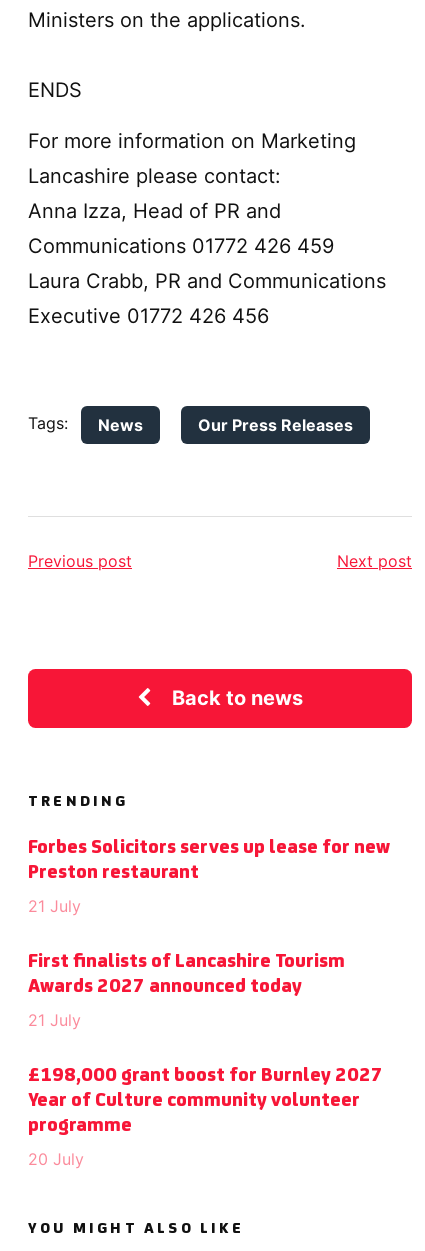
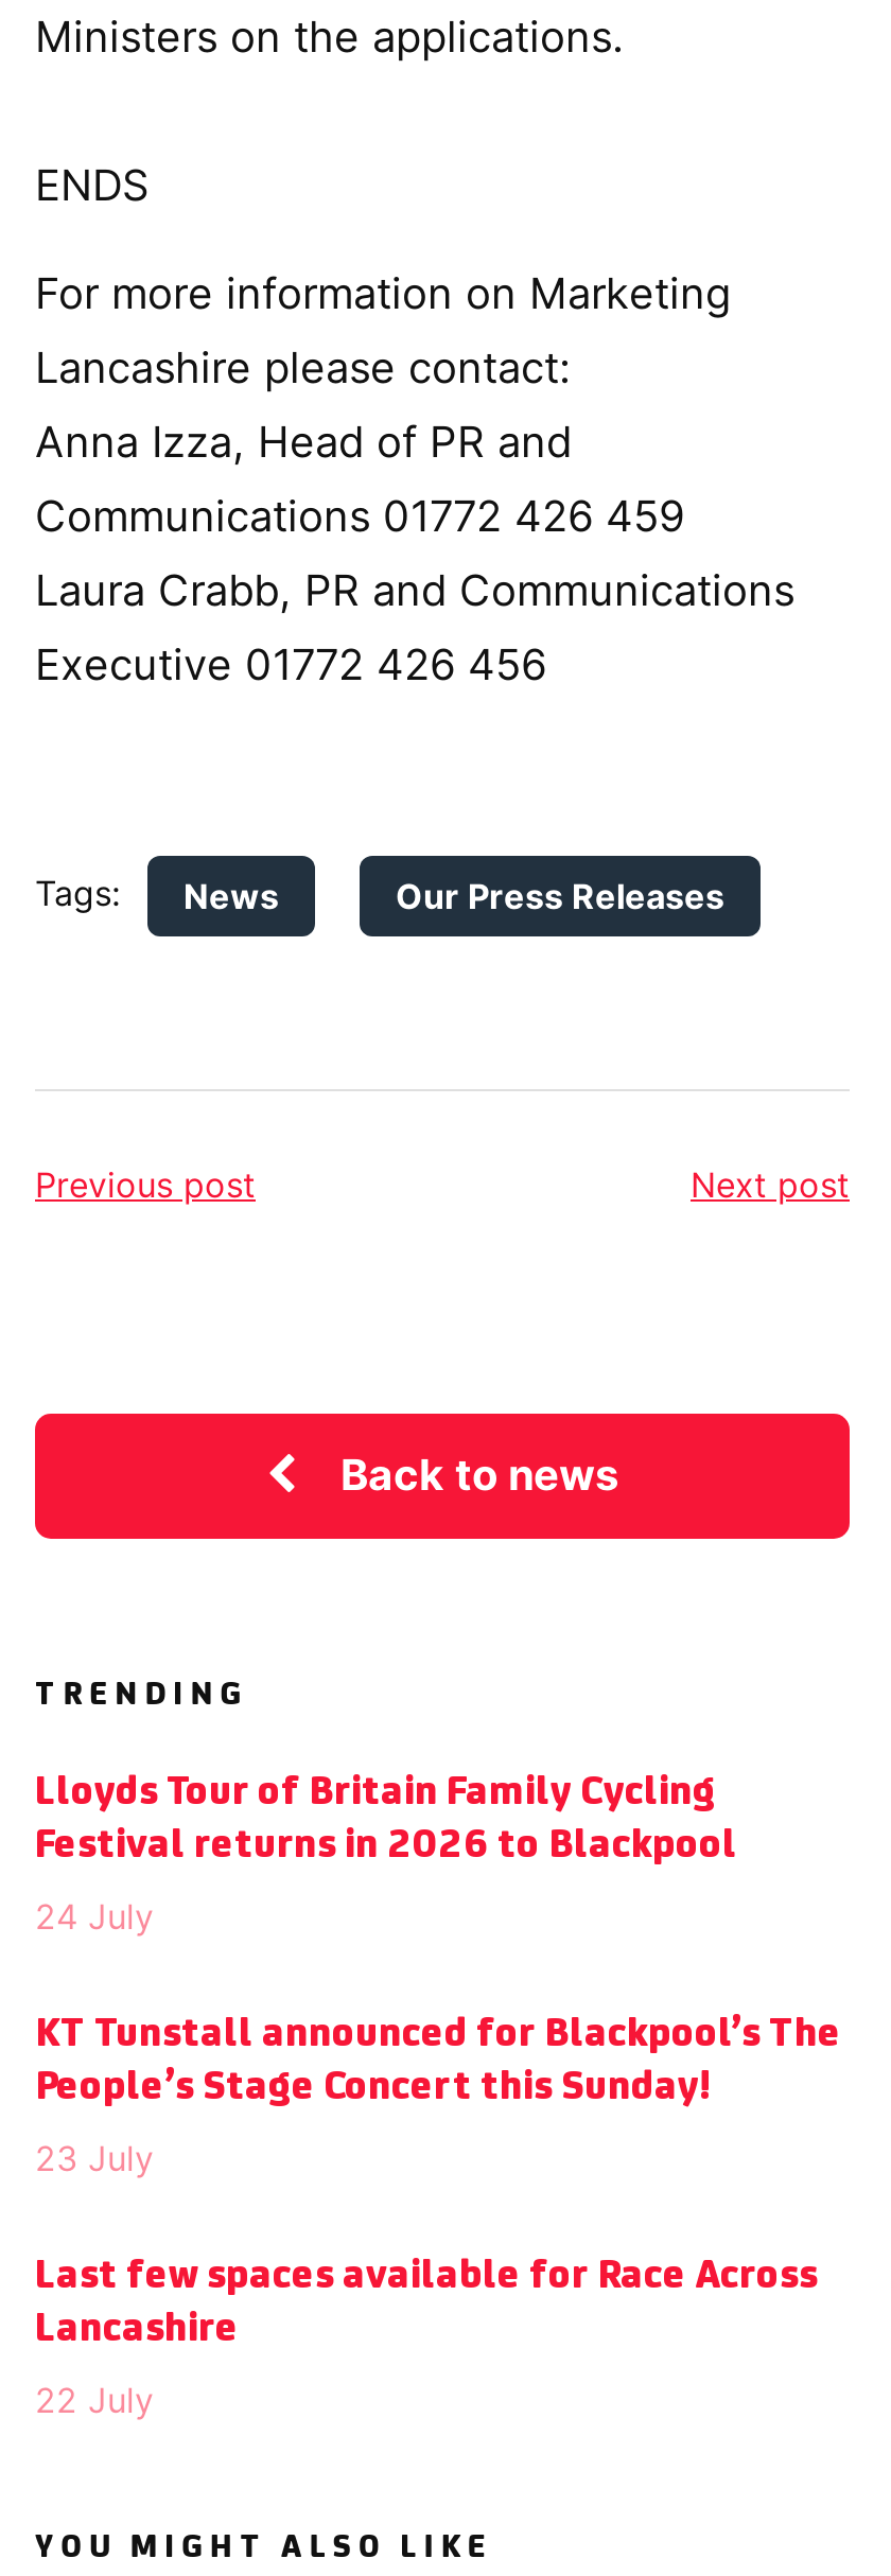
- Forbes Solicitors serves up lease for new
- Preston restaurant
+ Lloyds Tour of Britain Family Cycling
+ Festival returns in 2026 to Blackpool

- 21 July
+ 24 July

- First finalists of Lancashire Tourism
- Awards 2027 announced today
+ KT Tunstall announced for Blackpool’s The
+ People’s Stage Concert this Sunday!

- 21 July
+ 23 July

- £198,000 grant boost for Burnley 2027
- Year of Culture community volunteer
- programme
+ Last few spaces available for Race Across
+ Lancashire

- 20 July
+ 22 July
